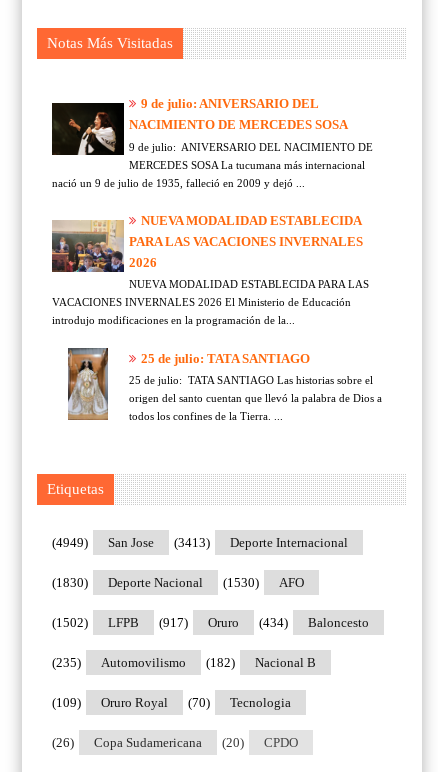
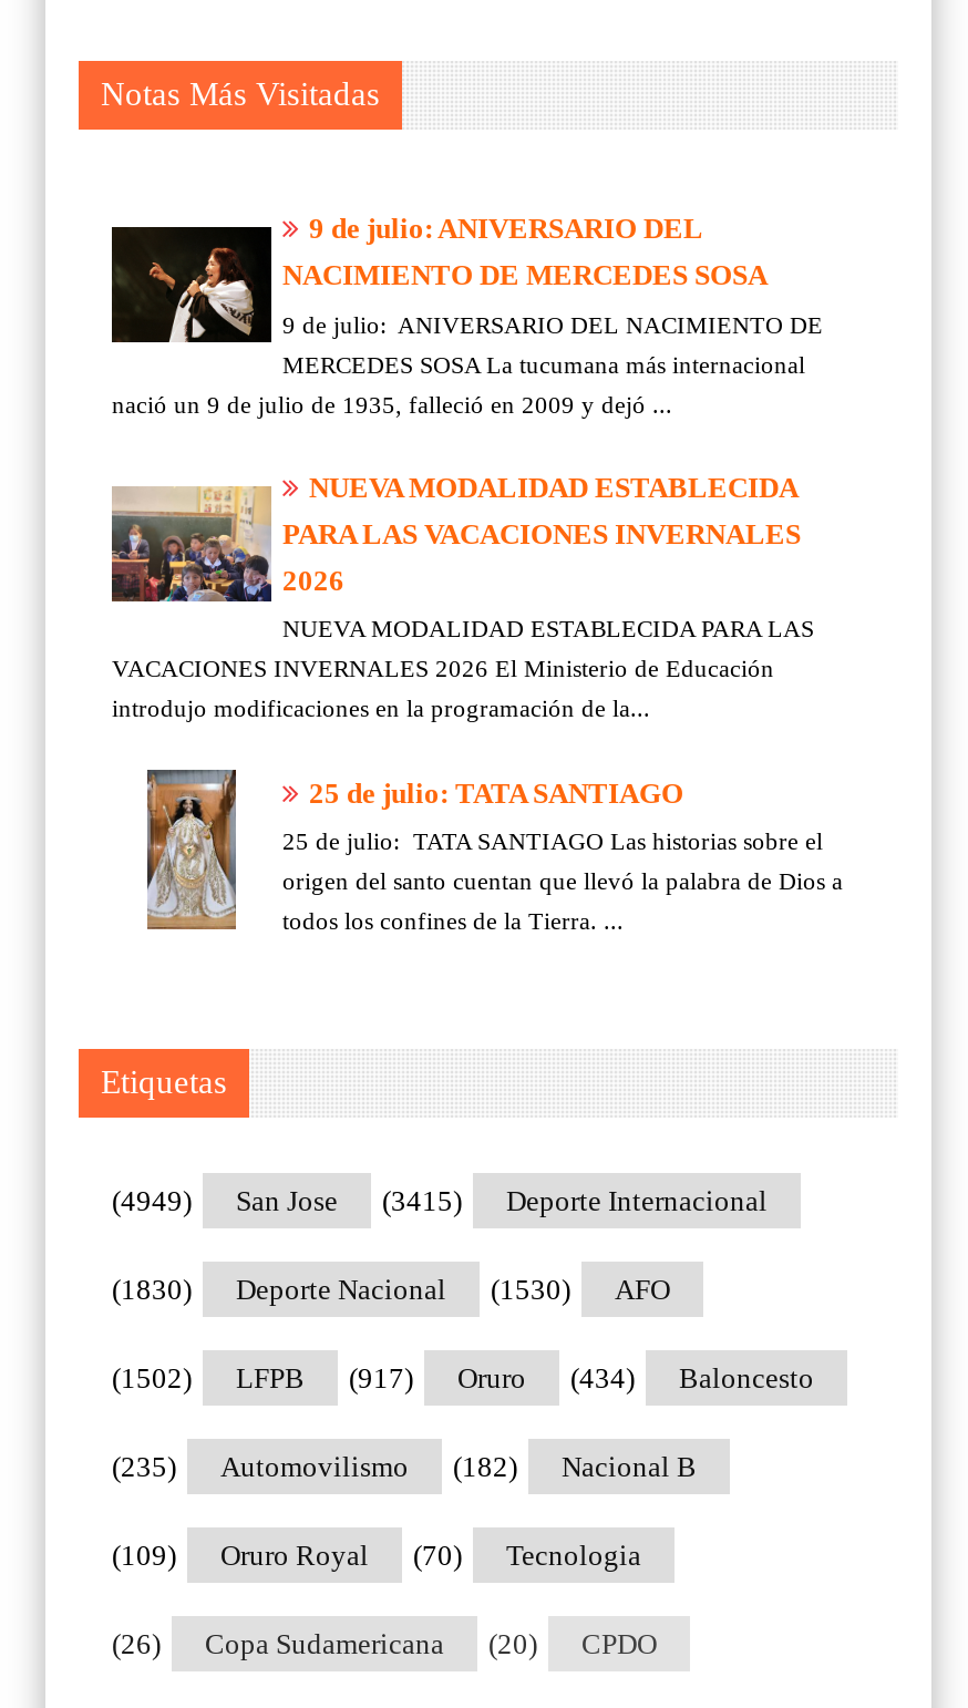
- (4949) San Jose (3413) Deporte Internacional
+ (4949) San Jose (3415) Deporte Internacional
